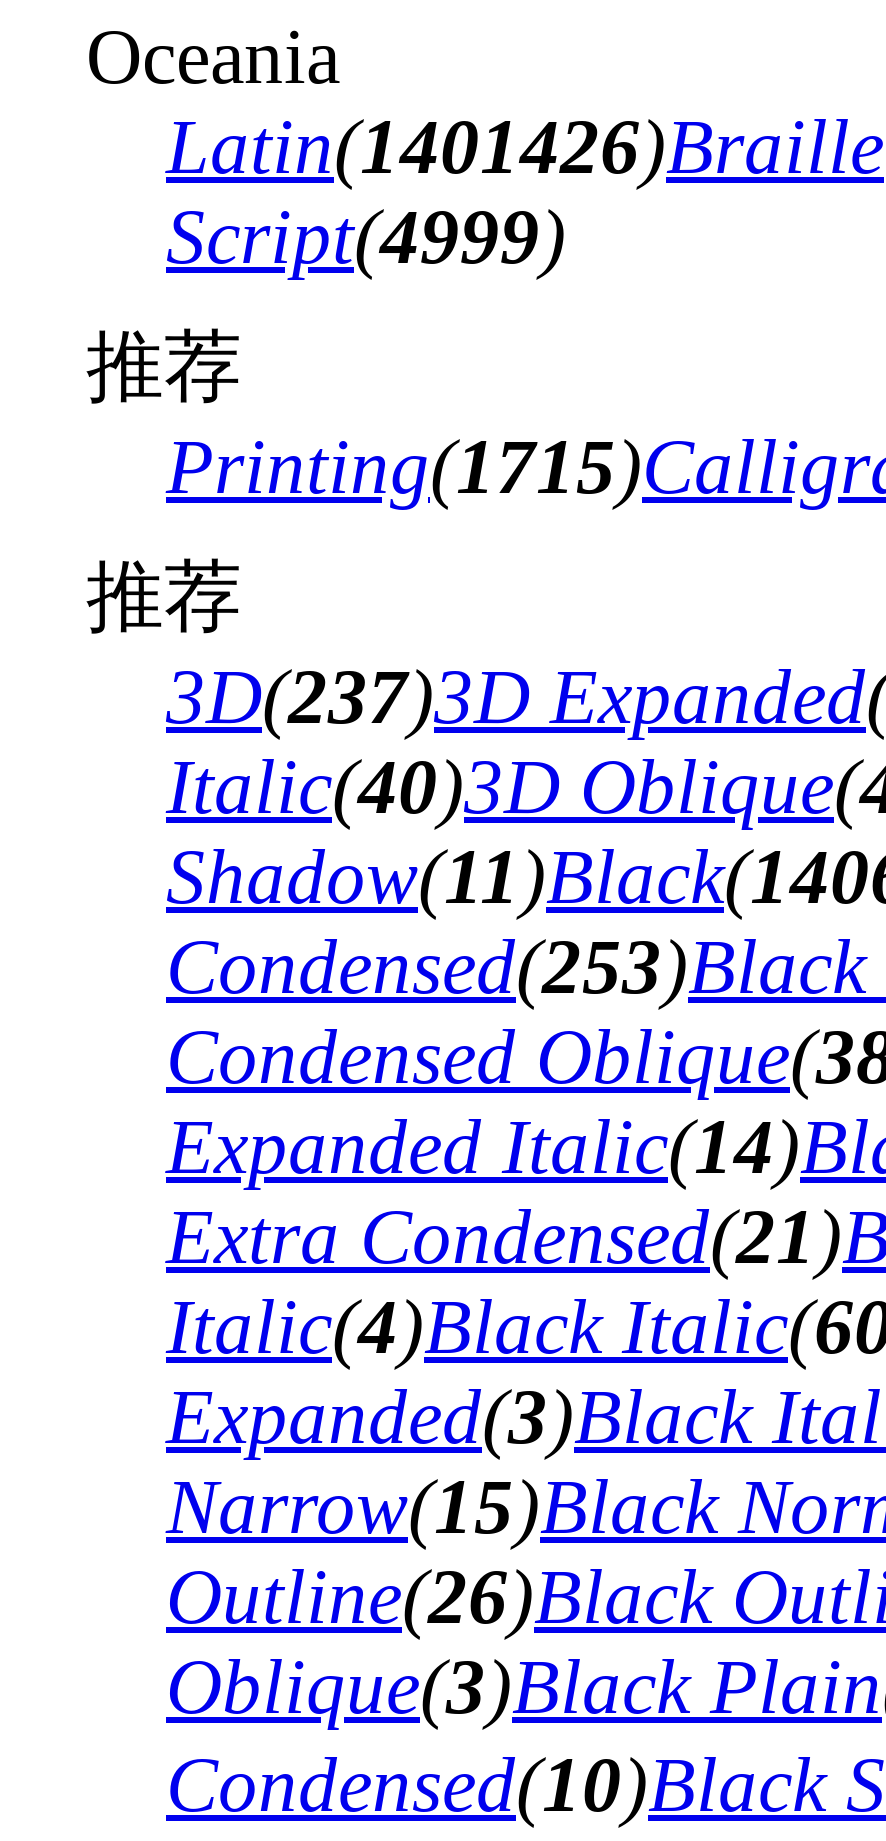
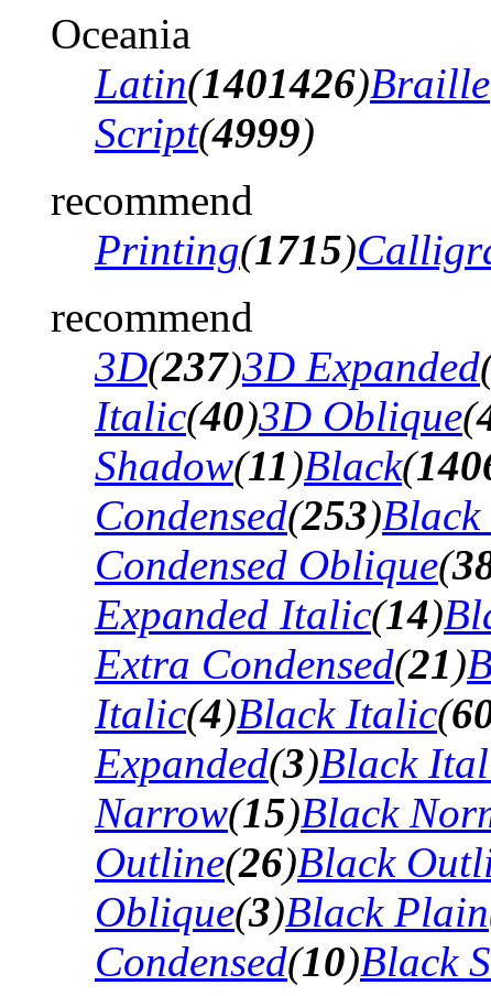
- 推荐
+ recommend

- 推荐
+ recommend
